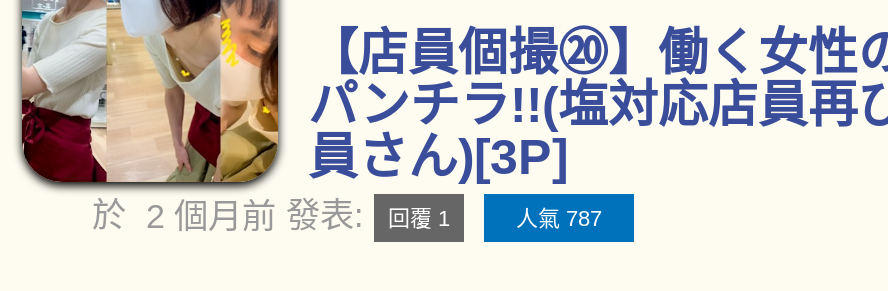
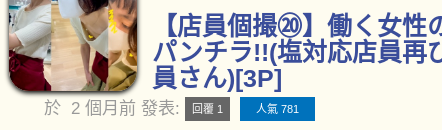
- 人氣 787
+ 人氣 781
